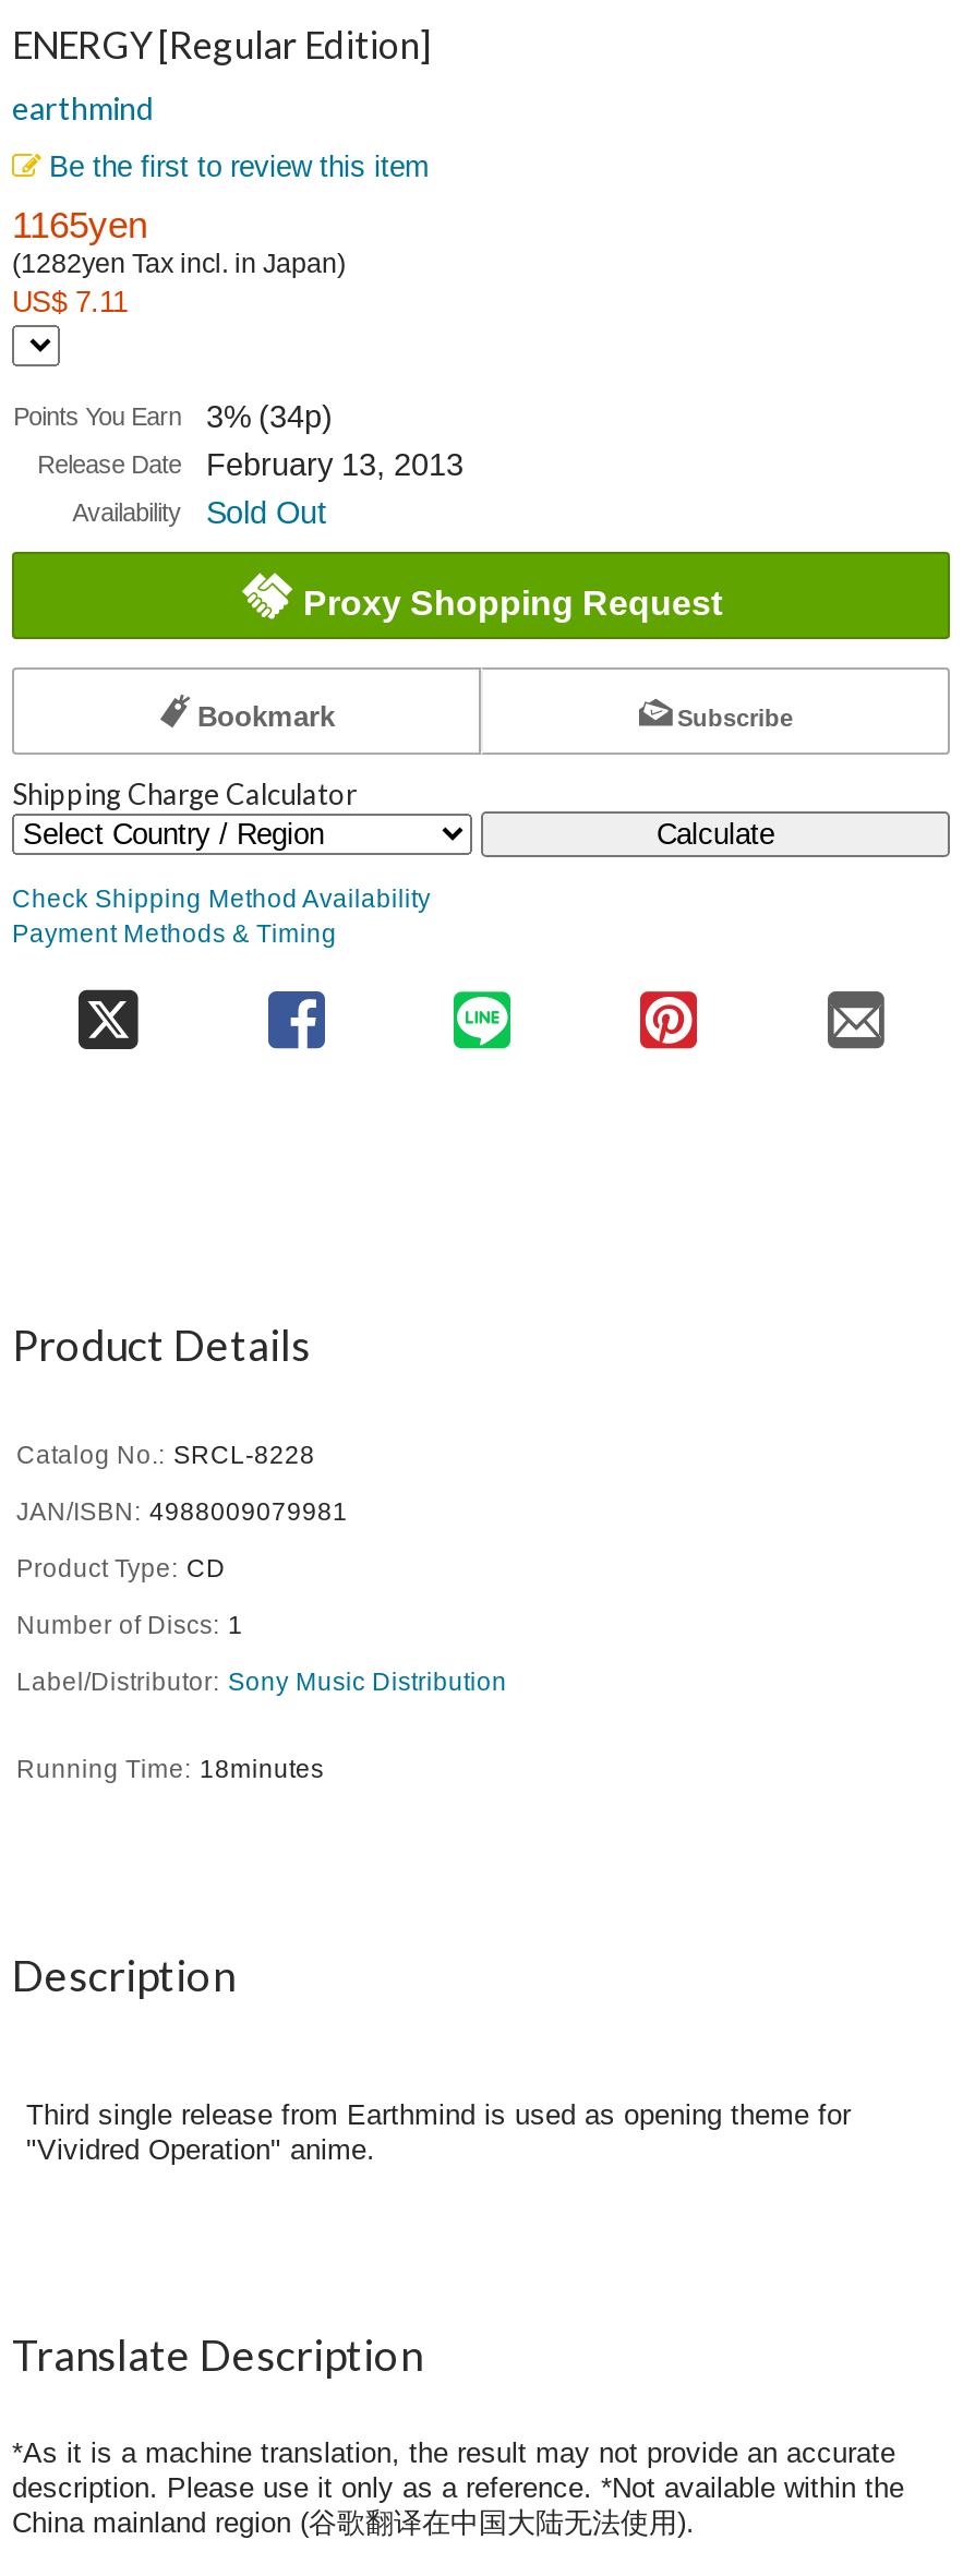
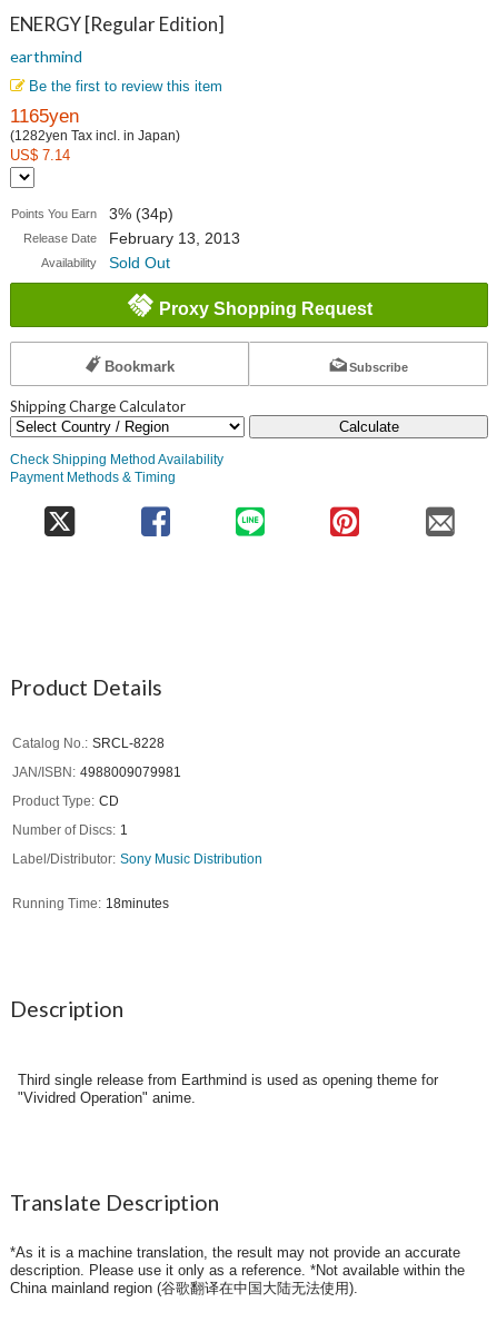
- US$ 7.11
+ US$ 7.14
